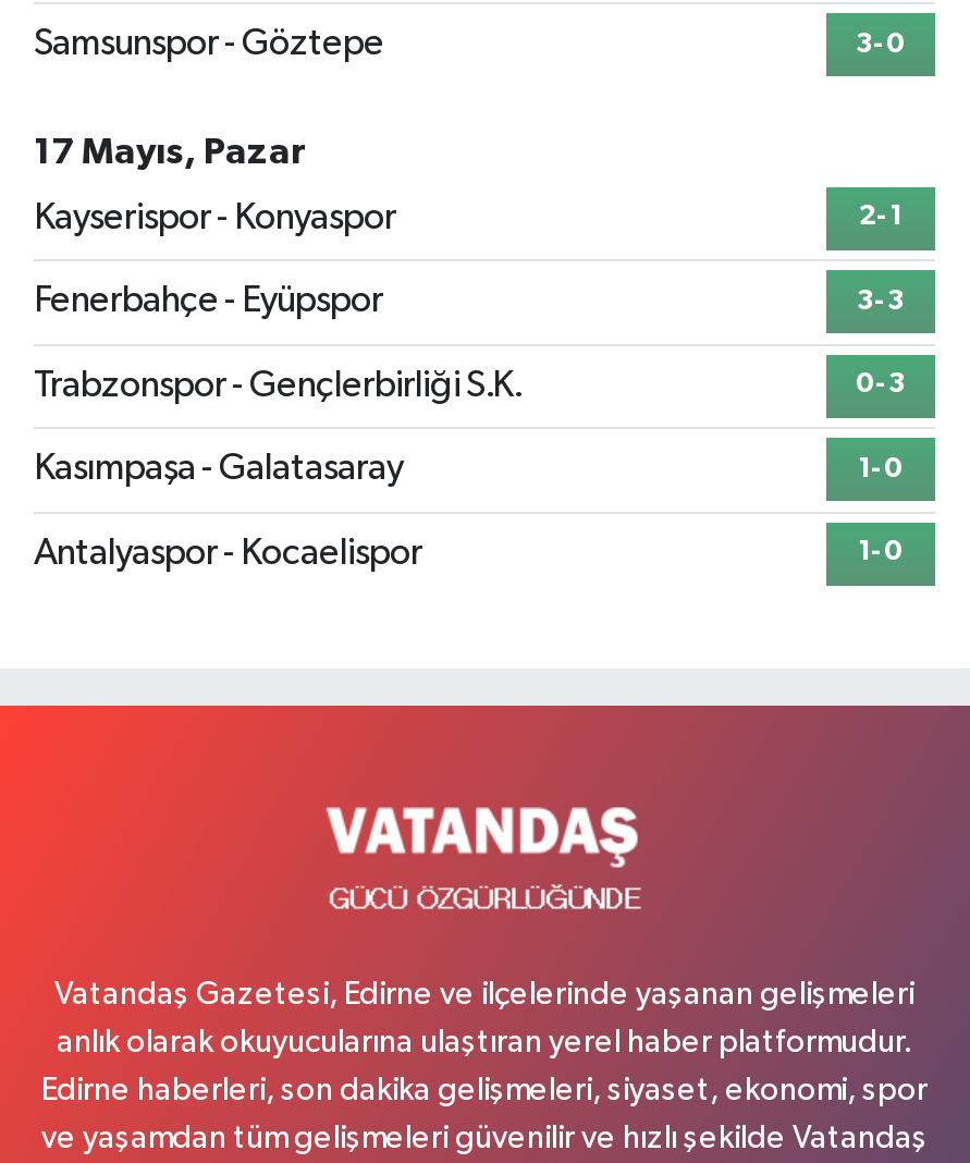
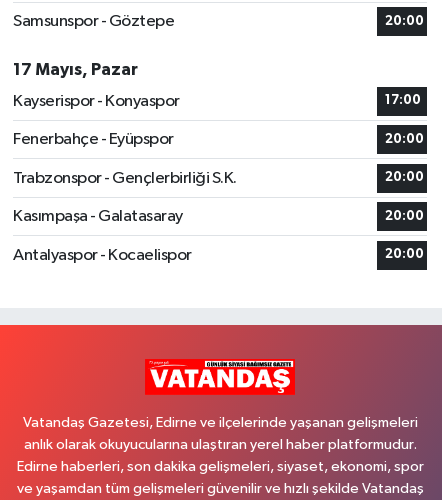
- 3-0
+ 20:00

- 2-1
+ 17:00

- 3-3
+ 20:00

- 0-3
+ 20:00

- 1-0
+ 20:00

- 1-0
+ 20:00

- [image]
+ [image]
